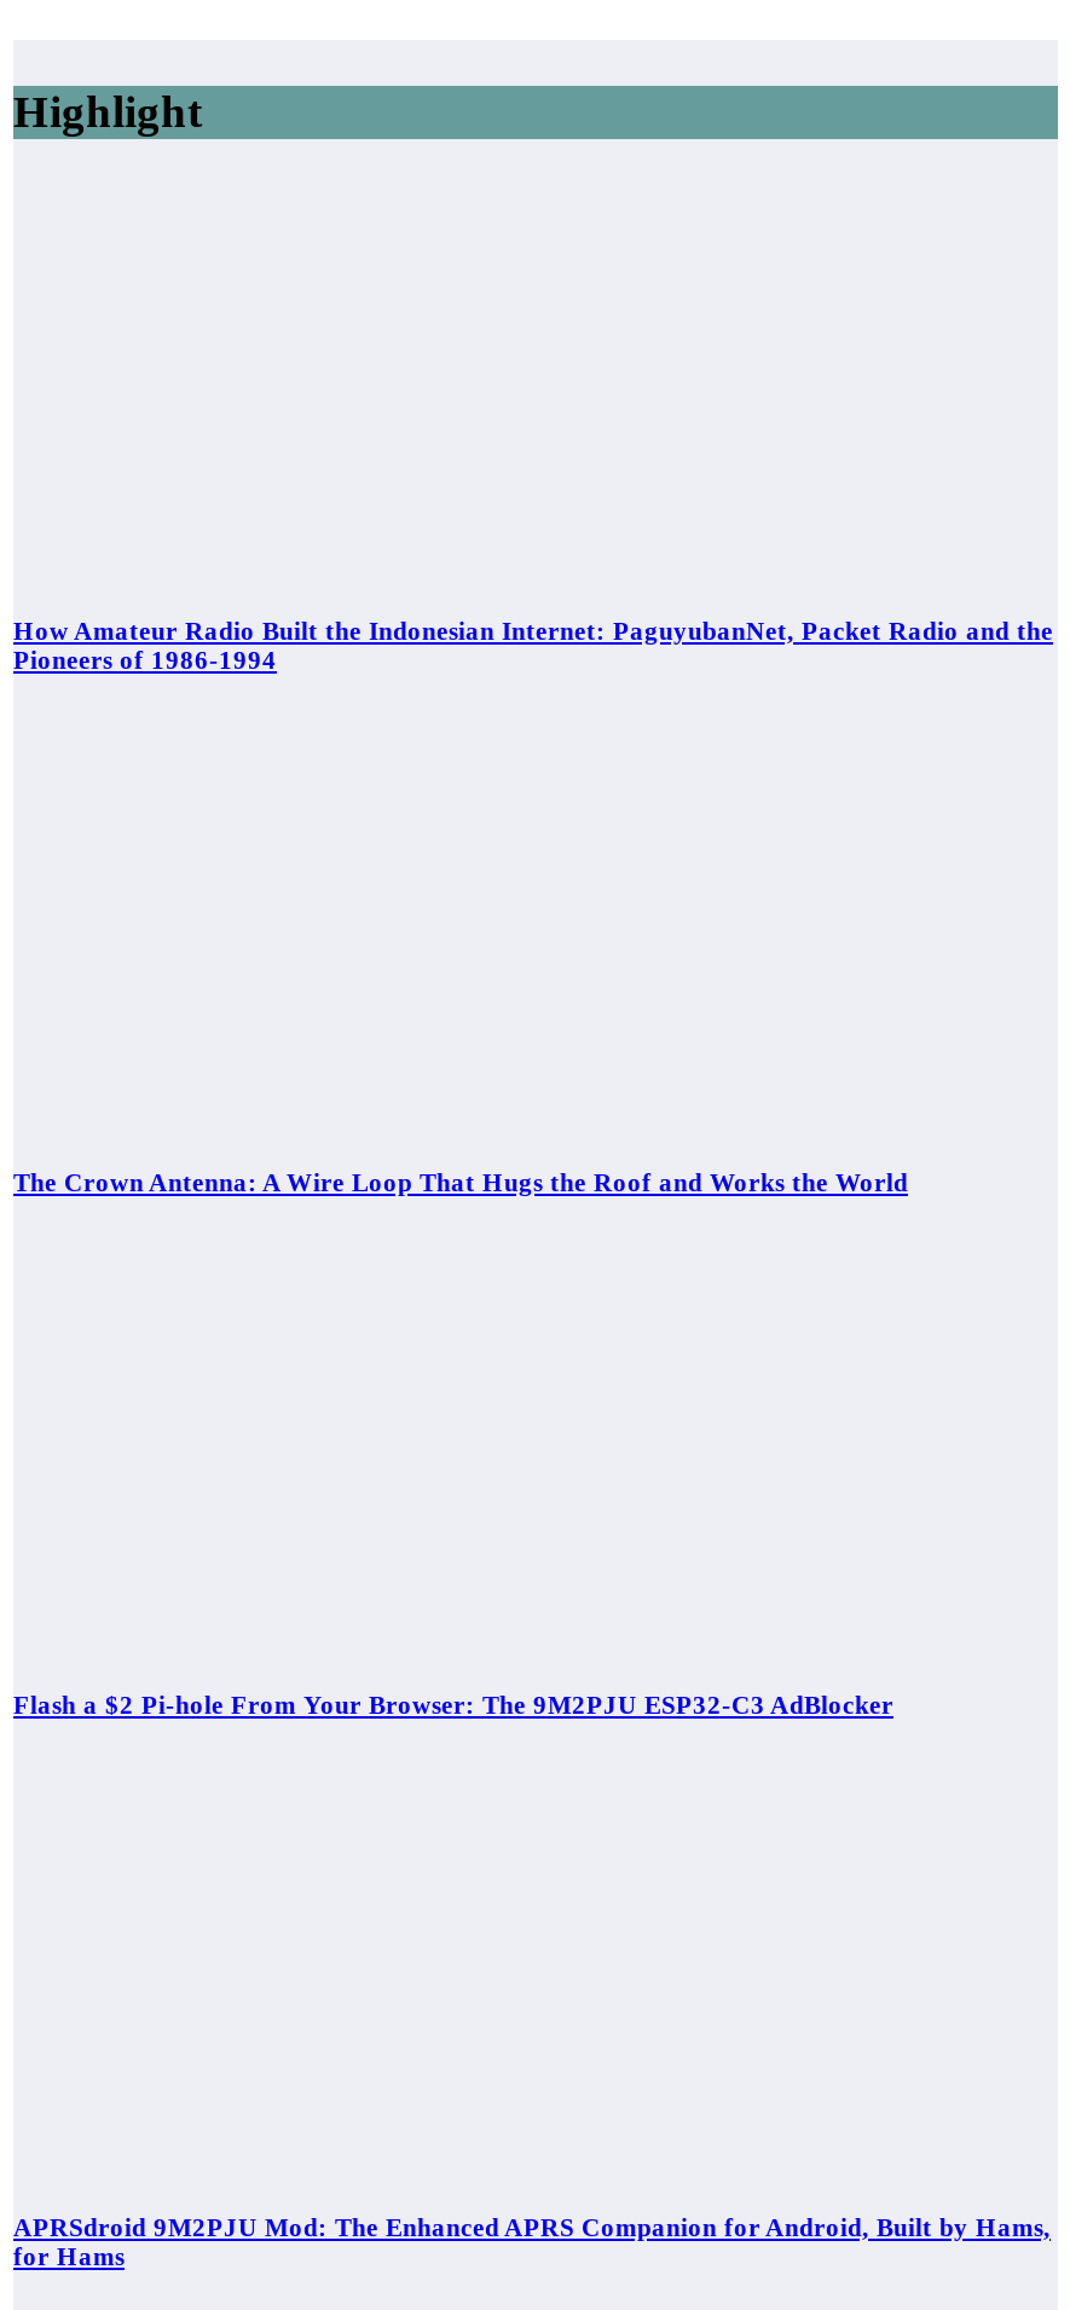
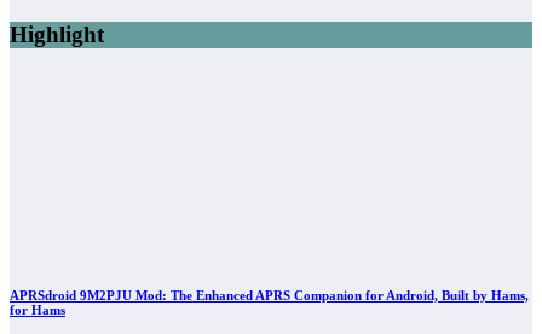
- How Amateur Radio Built the Indonesian Internet: PaguyubanNet, Packet Radio and the
- Pioneers of 1986-1994

- The Crown Antenna: A Wire Loop That Hugs the Roof and Works the World

- Flash a $2 Pi-hole From Your Browser: The 9M2PJU ESP32-C3 AdBlocker
